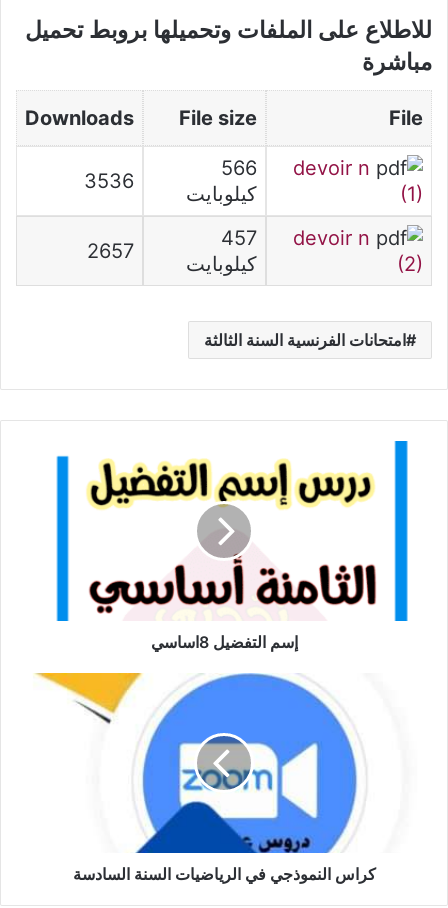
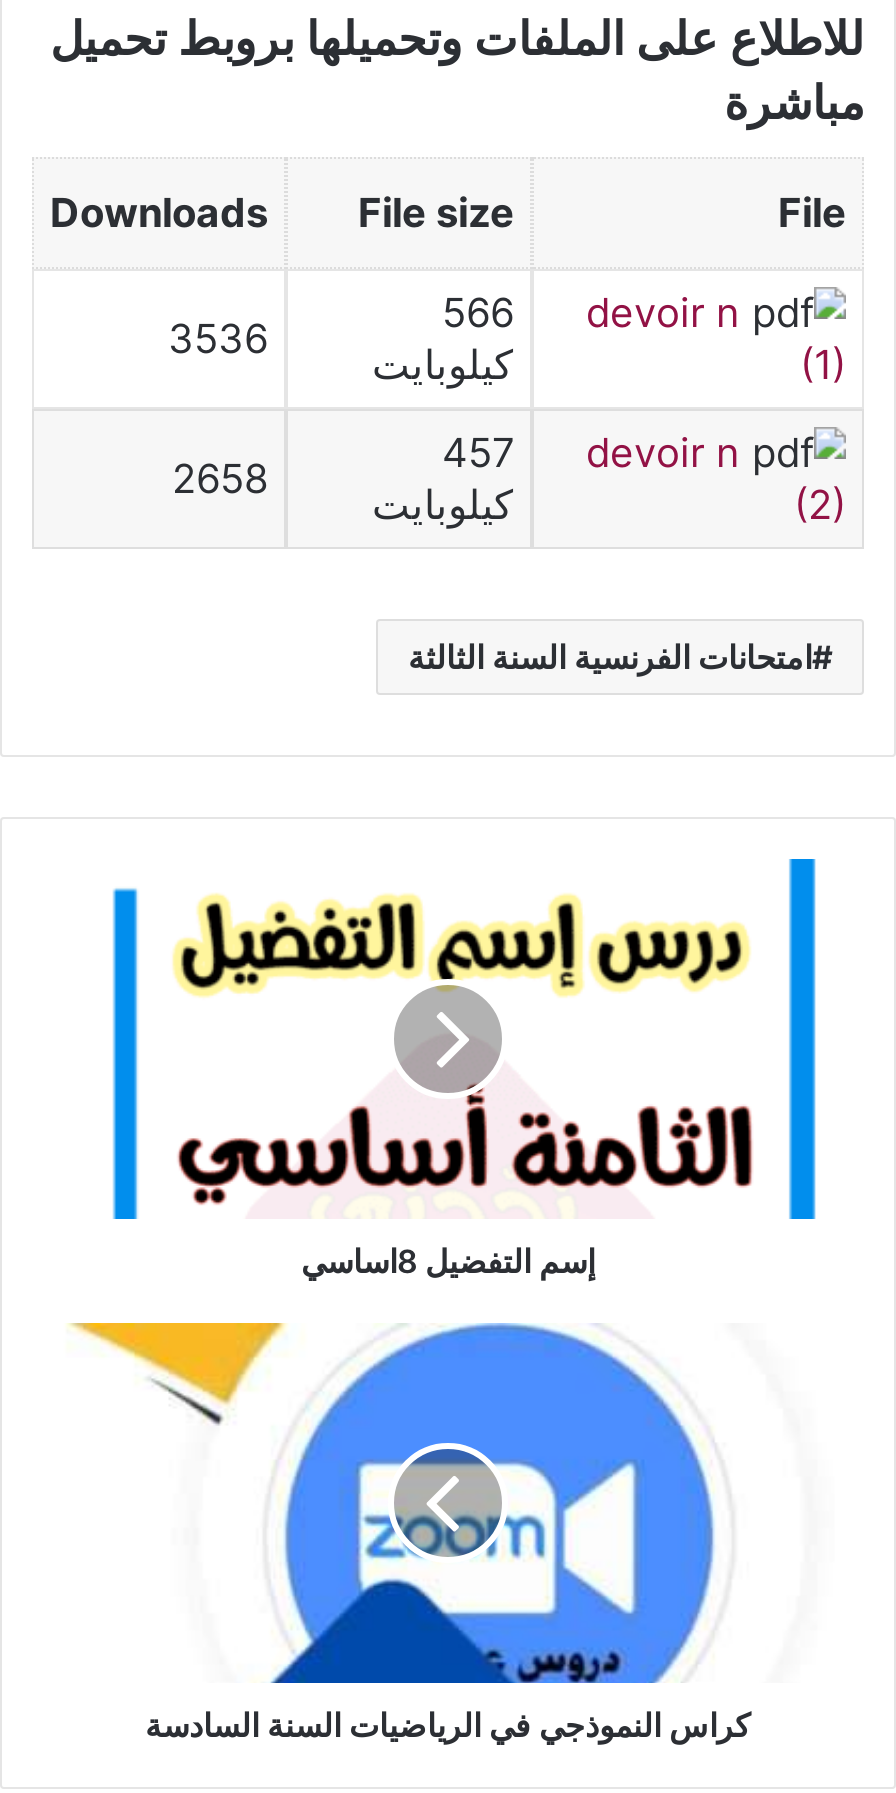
- 2657
+ 2658
